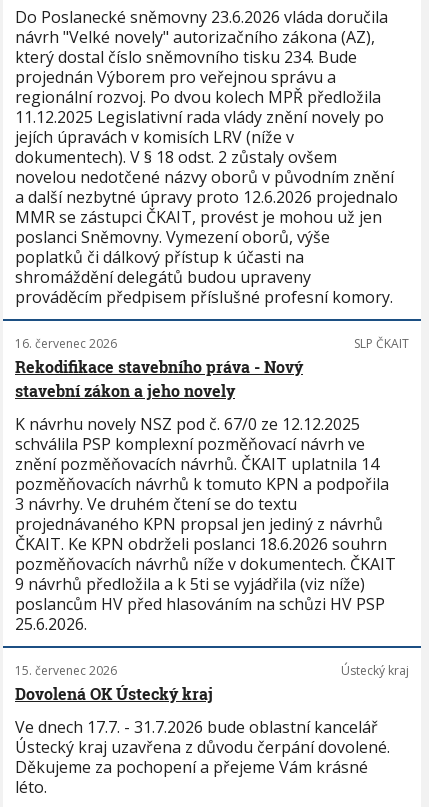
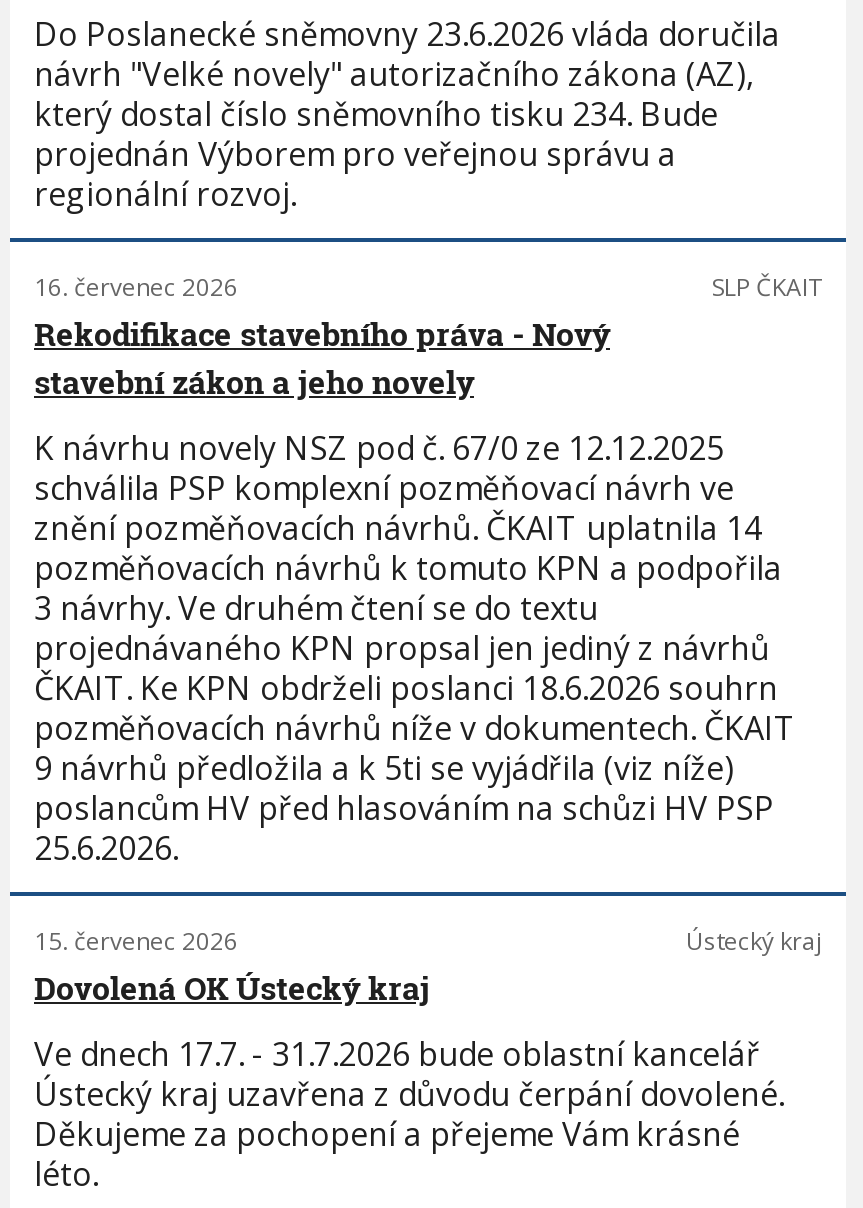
- regionální rozvoj. Po dvou kolech MPŘ předložila
- 11.12.2025 Legislativní rada vlády znění novely po
- jejích úpravách v komisích LRV (níže v
- dokumentech). V § 18 odst. 2 zůstaly ovšem
- novelou nedotčené názvy oborů v původním znění
- a další nezbytné úpravy proto 12.6.2026 projednalo
- MMR se zástupci ČKAIT, provést je mohou už jen
- poslanci Sněmovny. Vymezení oborů, výše
- poplatků či dálkový přístup k účasti na
- shromáždění delegátů budou upraveny
- prováděcím předpisem příslušné profesní komory.
+ regionální rozvoj.
